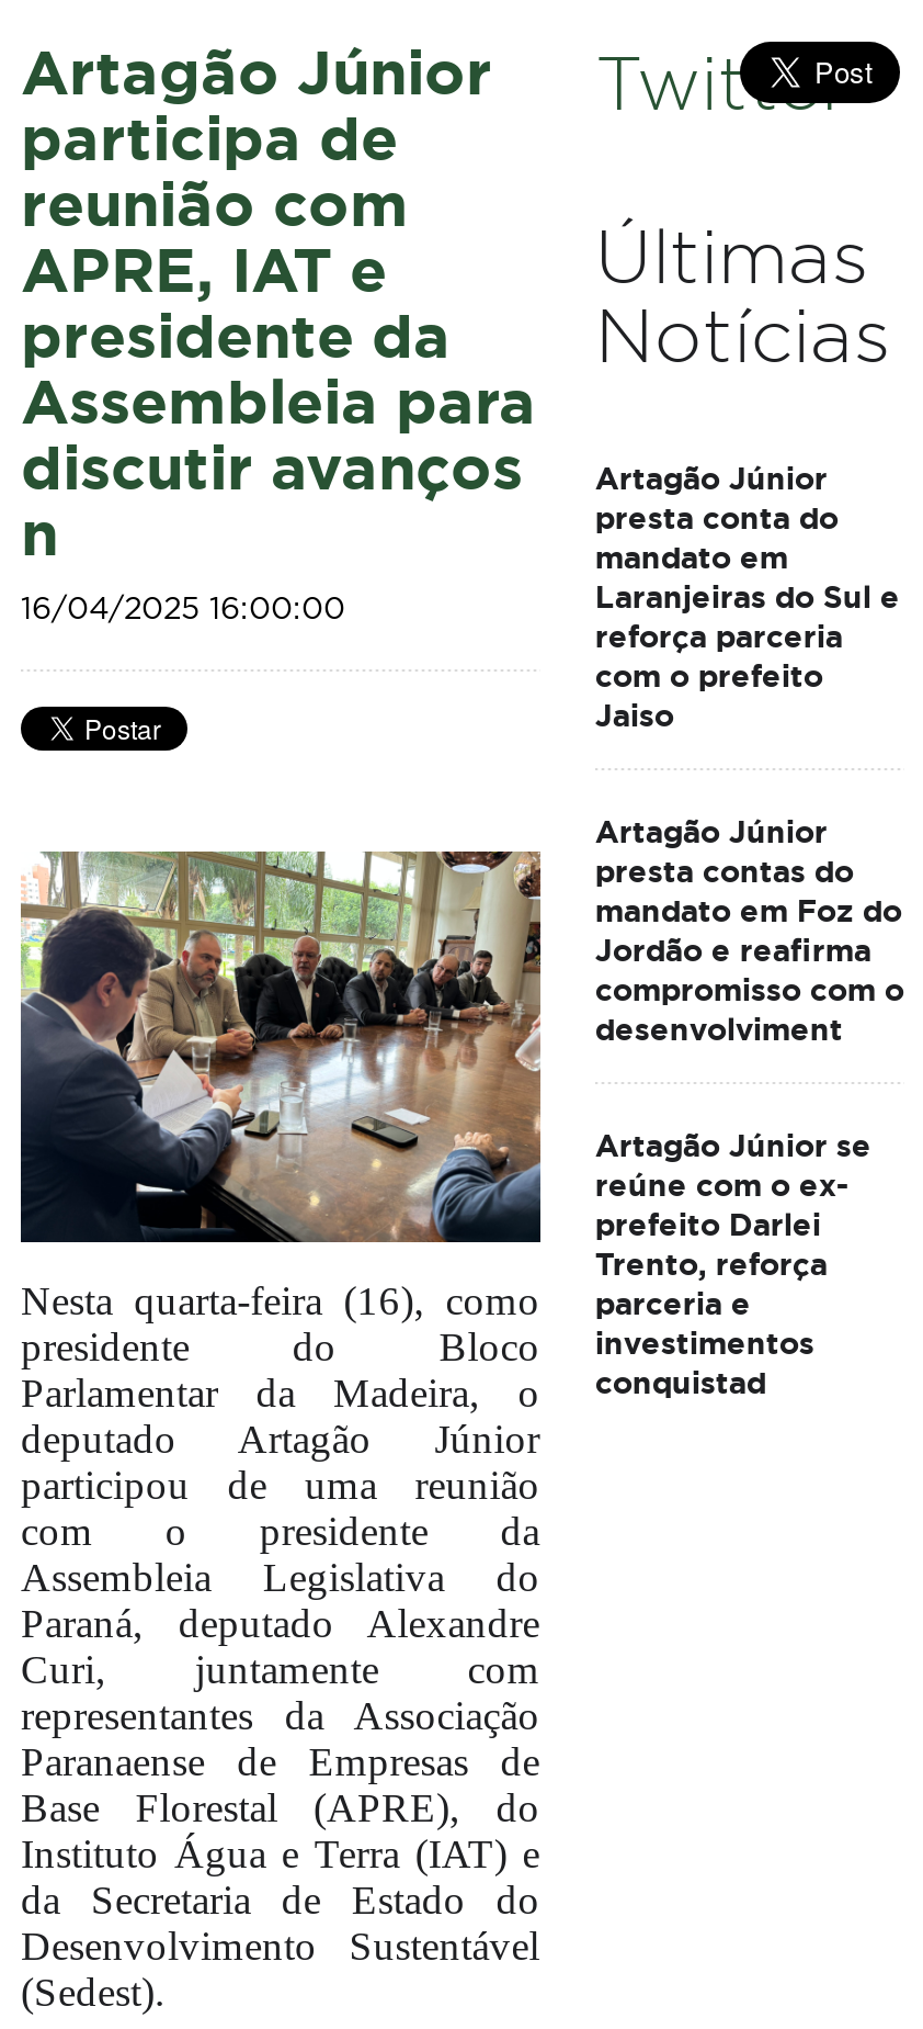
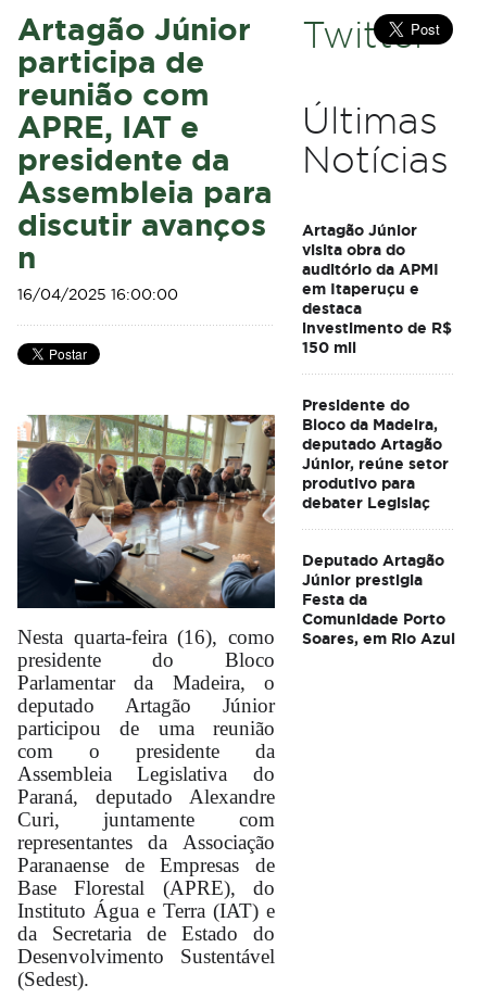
- presta conta do
- mandato em
- Laranjeiras do Sul e
- reforça parceria
- com o prefeito
- Jaiso
+ visita obra do
+ auditório da APMI
+ em Itaperuçu e
+ destaca
+ investimento de R$
+ 150 mil

- Artagão Júnior
- presta contas do
- mandato em Foz do
- Jordão e reafirma
- compromisso com o
- desenvolviment
+ Presidente do
+ Bloco da Madeira,
+ deputado Artagão
+ Júnior, reúne setor
+ produtivo para
+ debater Legislaç

- Artagão Júnior se
- reúne com o ex-
- prefeito Darlei
- Trento, reforça
- parceria e
- investimentos
- conquistad
+ Deputado Artagão
+ Júnior prestigia
+ Festa da
+ Comunidade Porto
+ Soares, em Rio Azul
